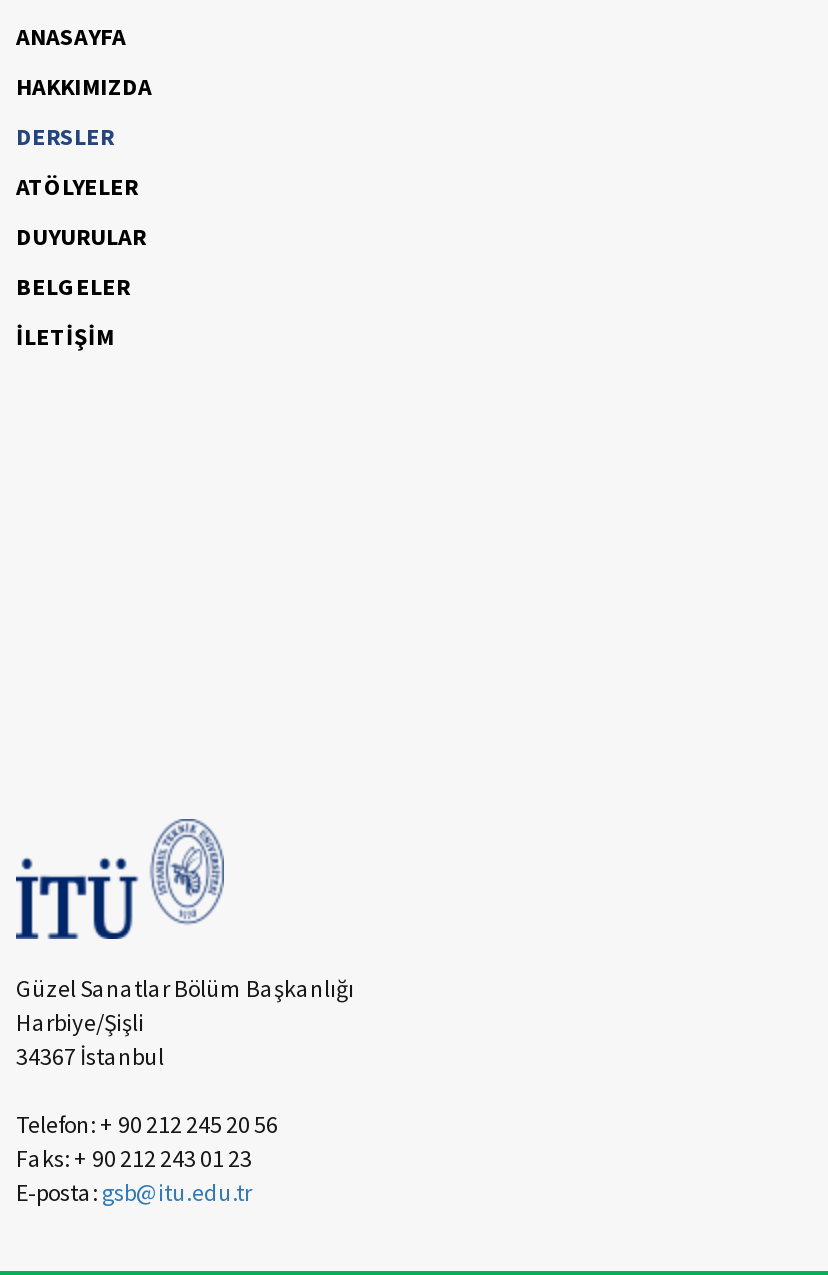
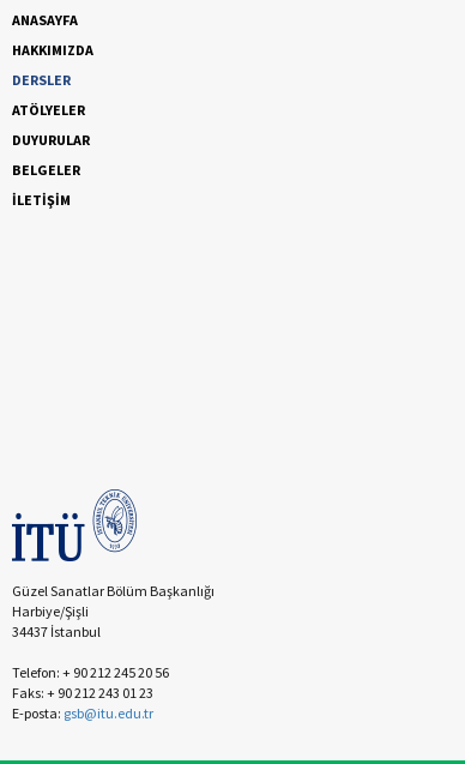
- 34367 İstanbul
+ 34437 İstanbul
